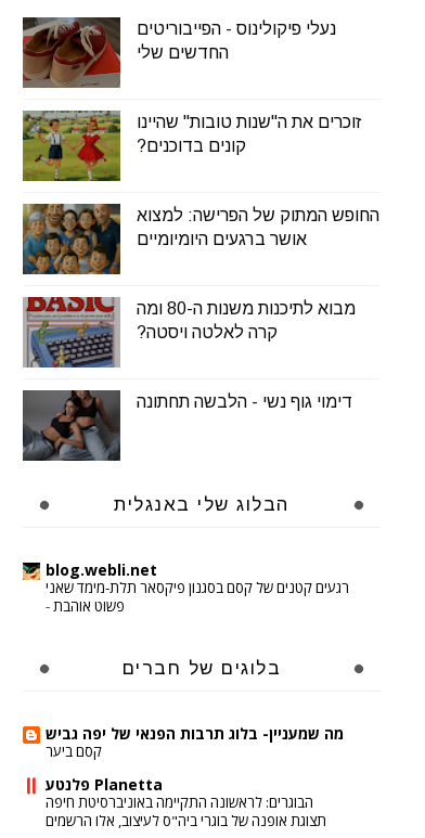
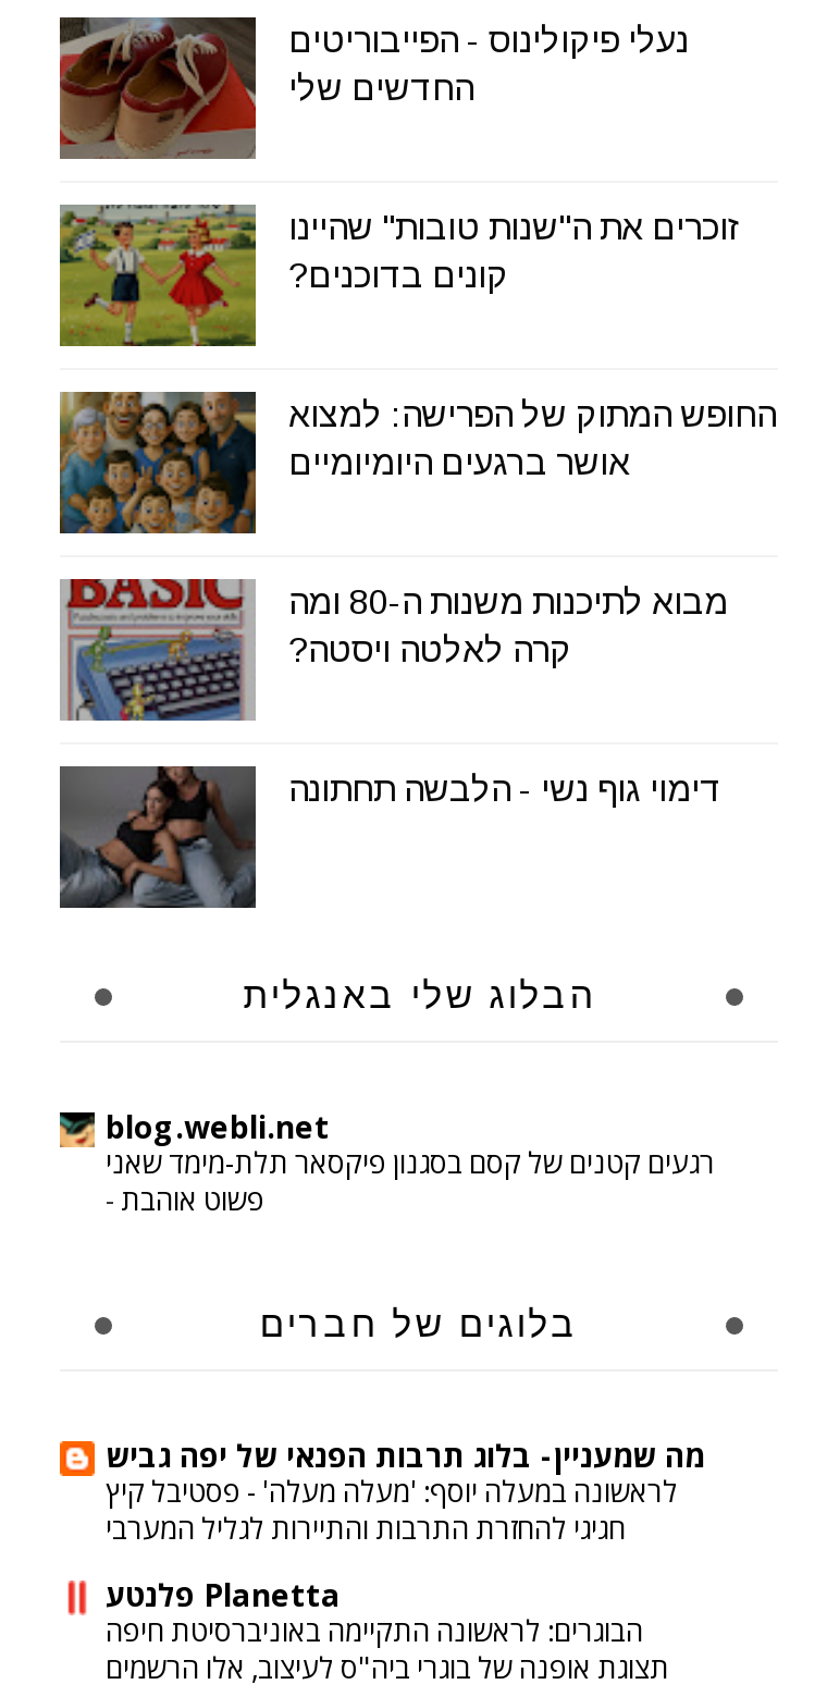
- קסם ביער
+ לראשונה במעלה יוסף: 'מעלה מעלה' - פסטיבל קיץ
+ חגיגי להחזרת התרבות והתיירות לגליל המערבי
